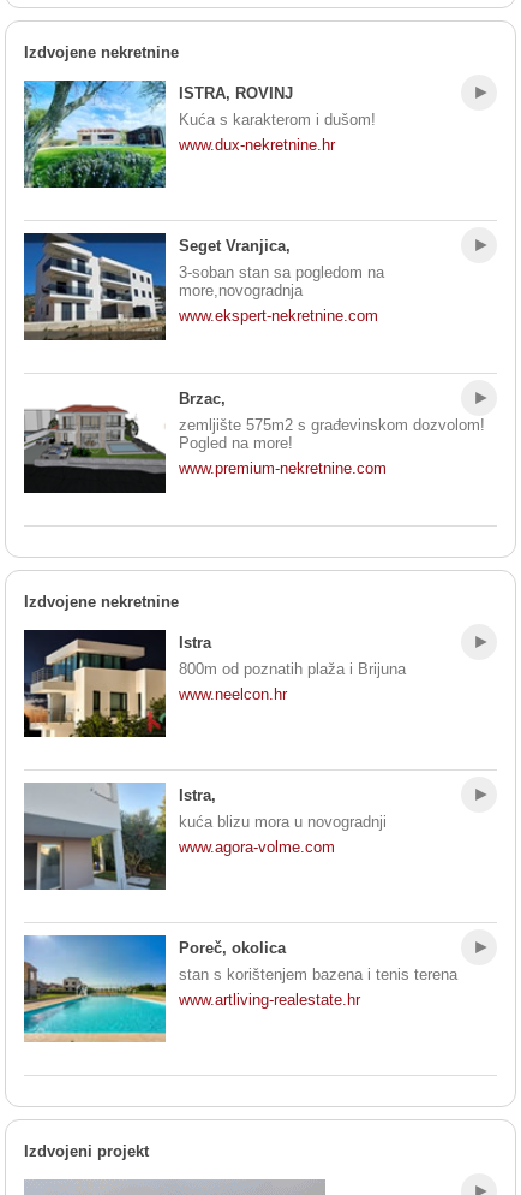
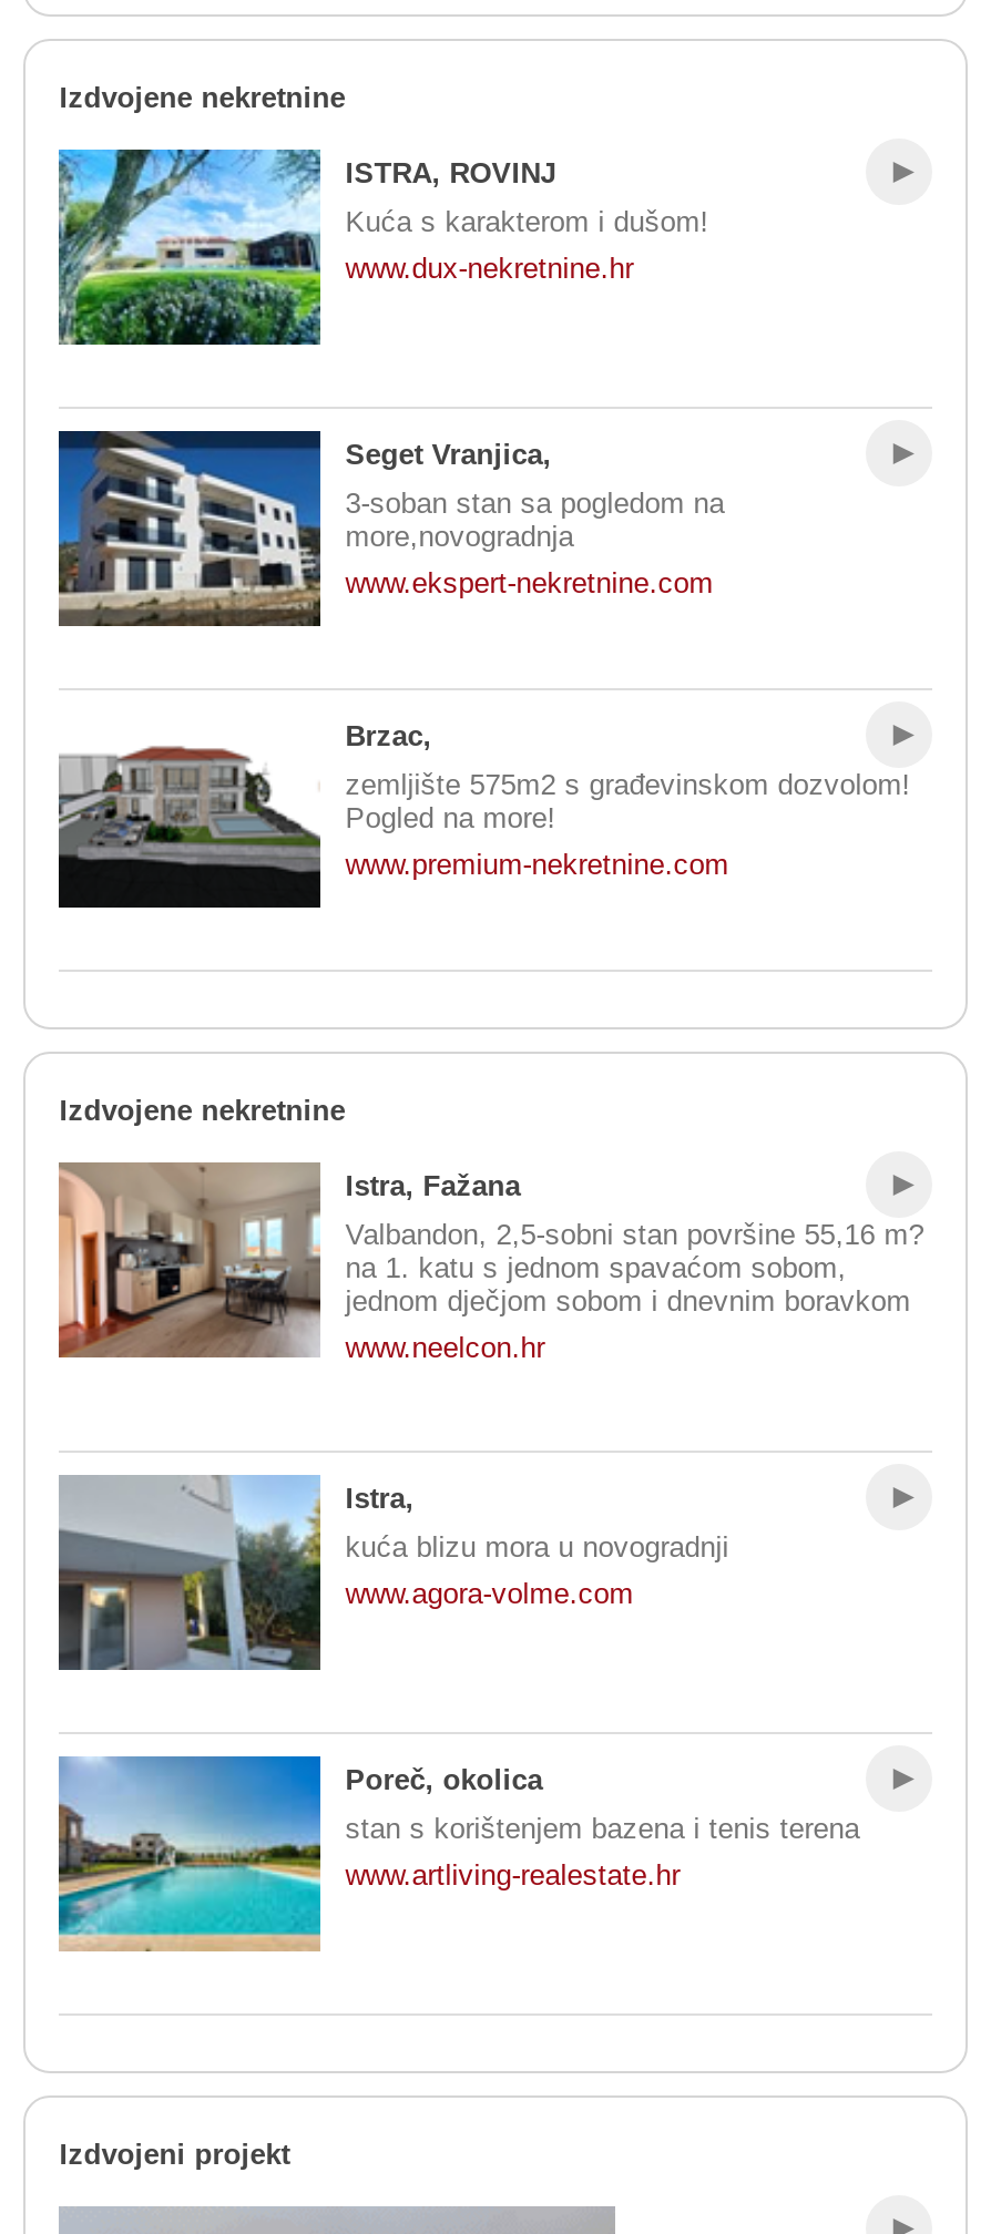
- [image]
- Istra
+ [image]
+ Istra, Fažana

- 800m od poznatih plaža i Brijuna
+ Valbandon, 2,5-sobni stan površine 55,16 m?
+ na 1. katu s jednom spavaćom sobom,
+ jednom dječjom sobom i dnevnim boravkom

moved down: www.neelcon.hr
